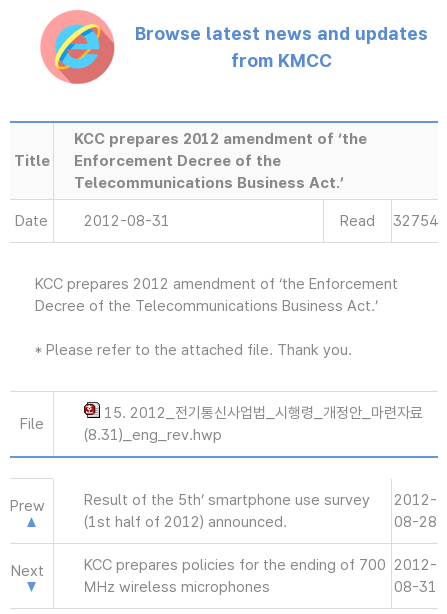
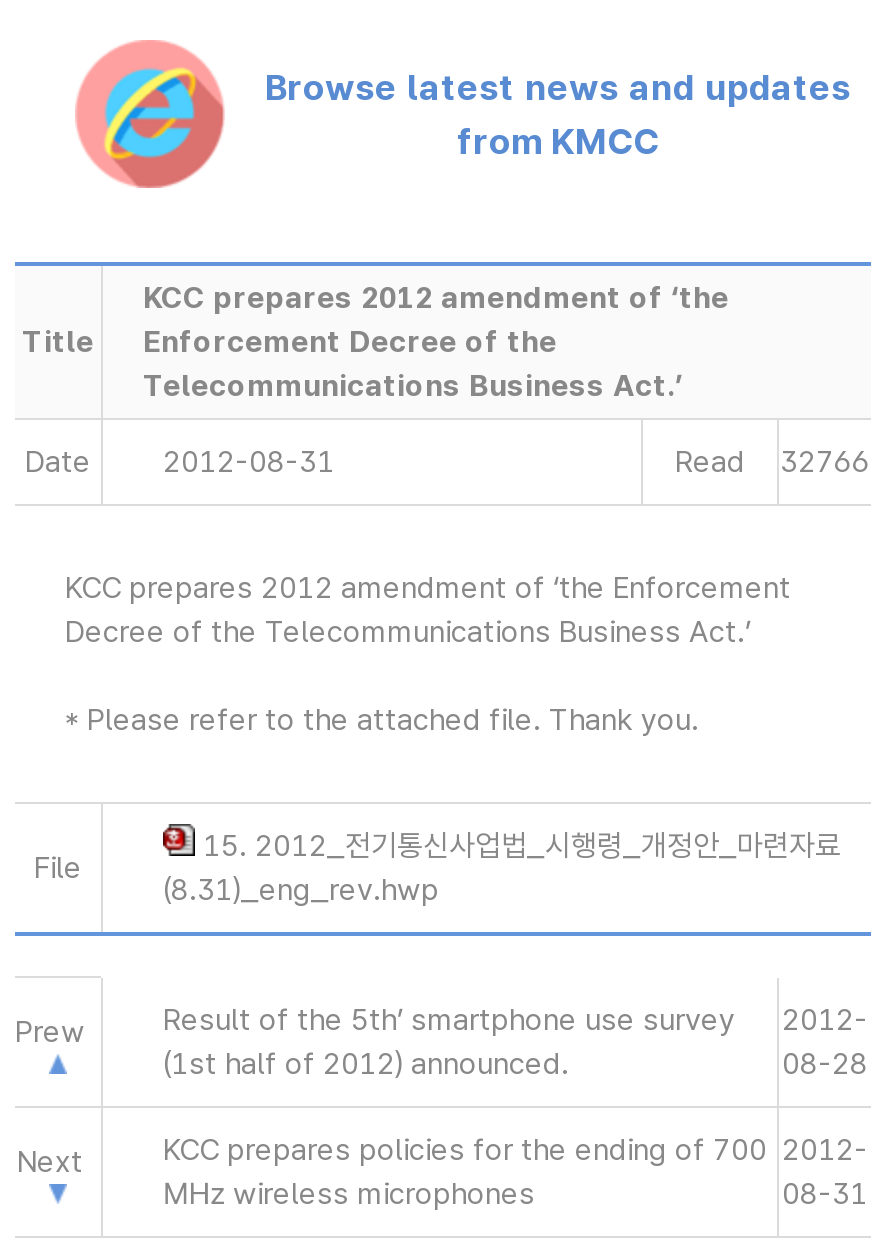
- Read 32754
+ Read 32766
